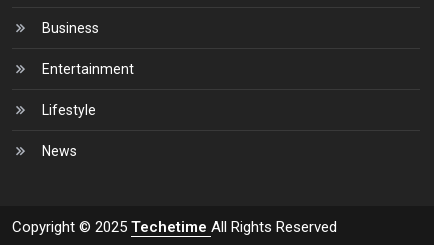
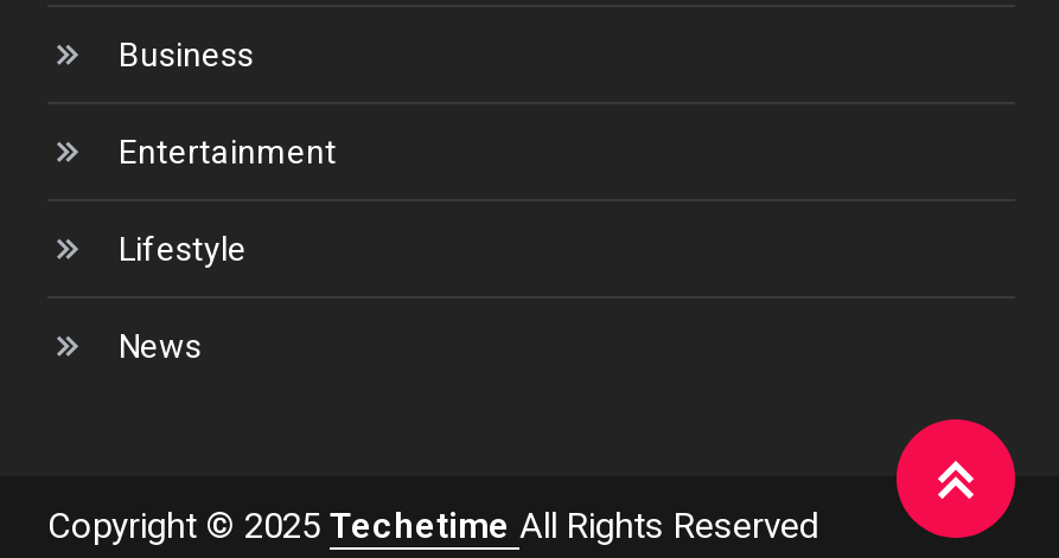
+ [image]
